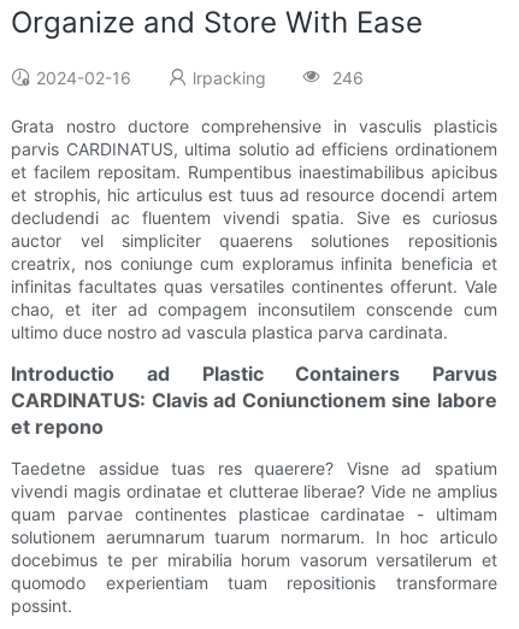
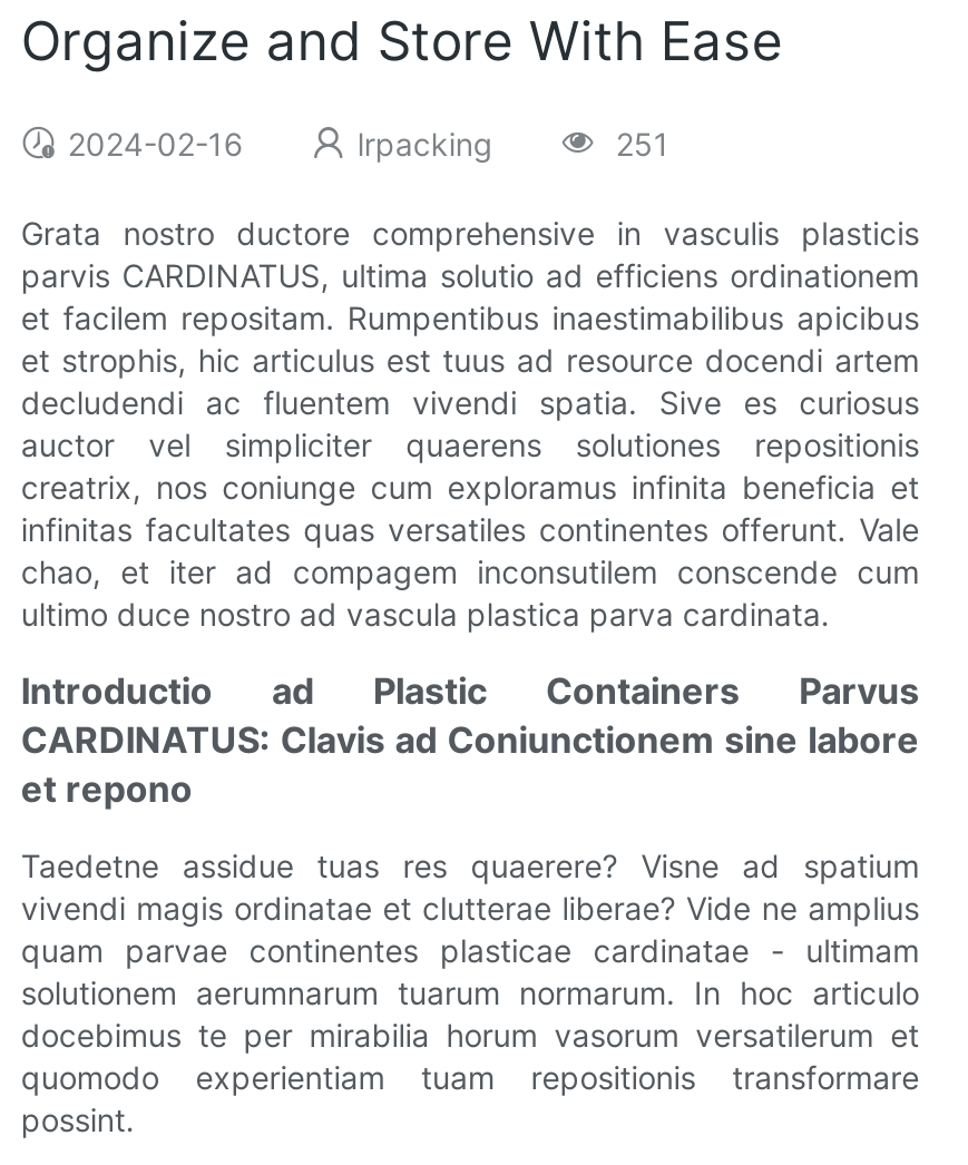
- 246
+ 251
